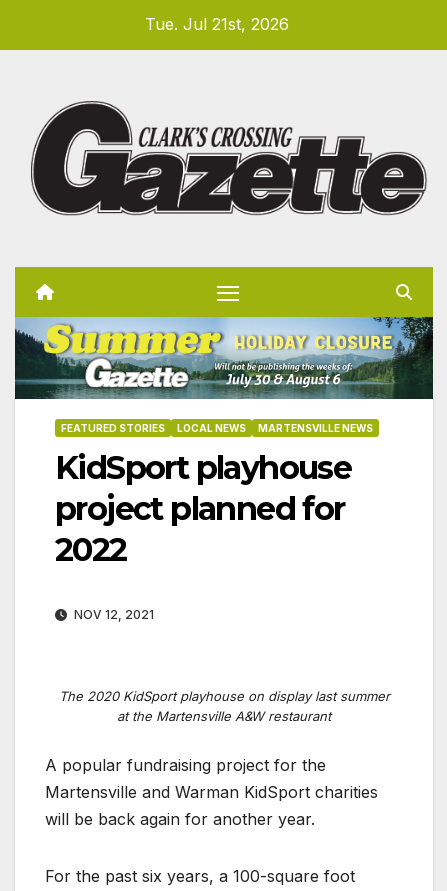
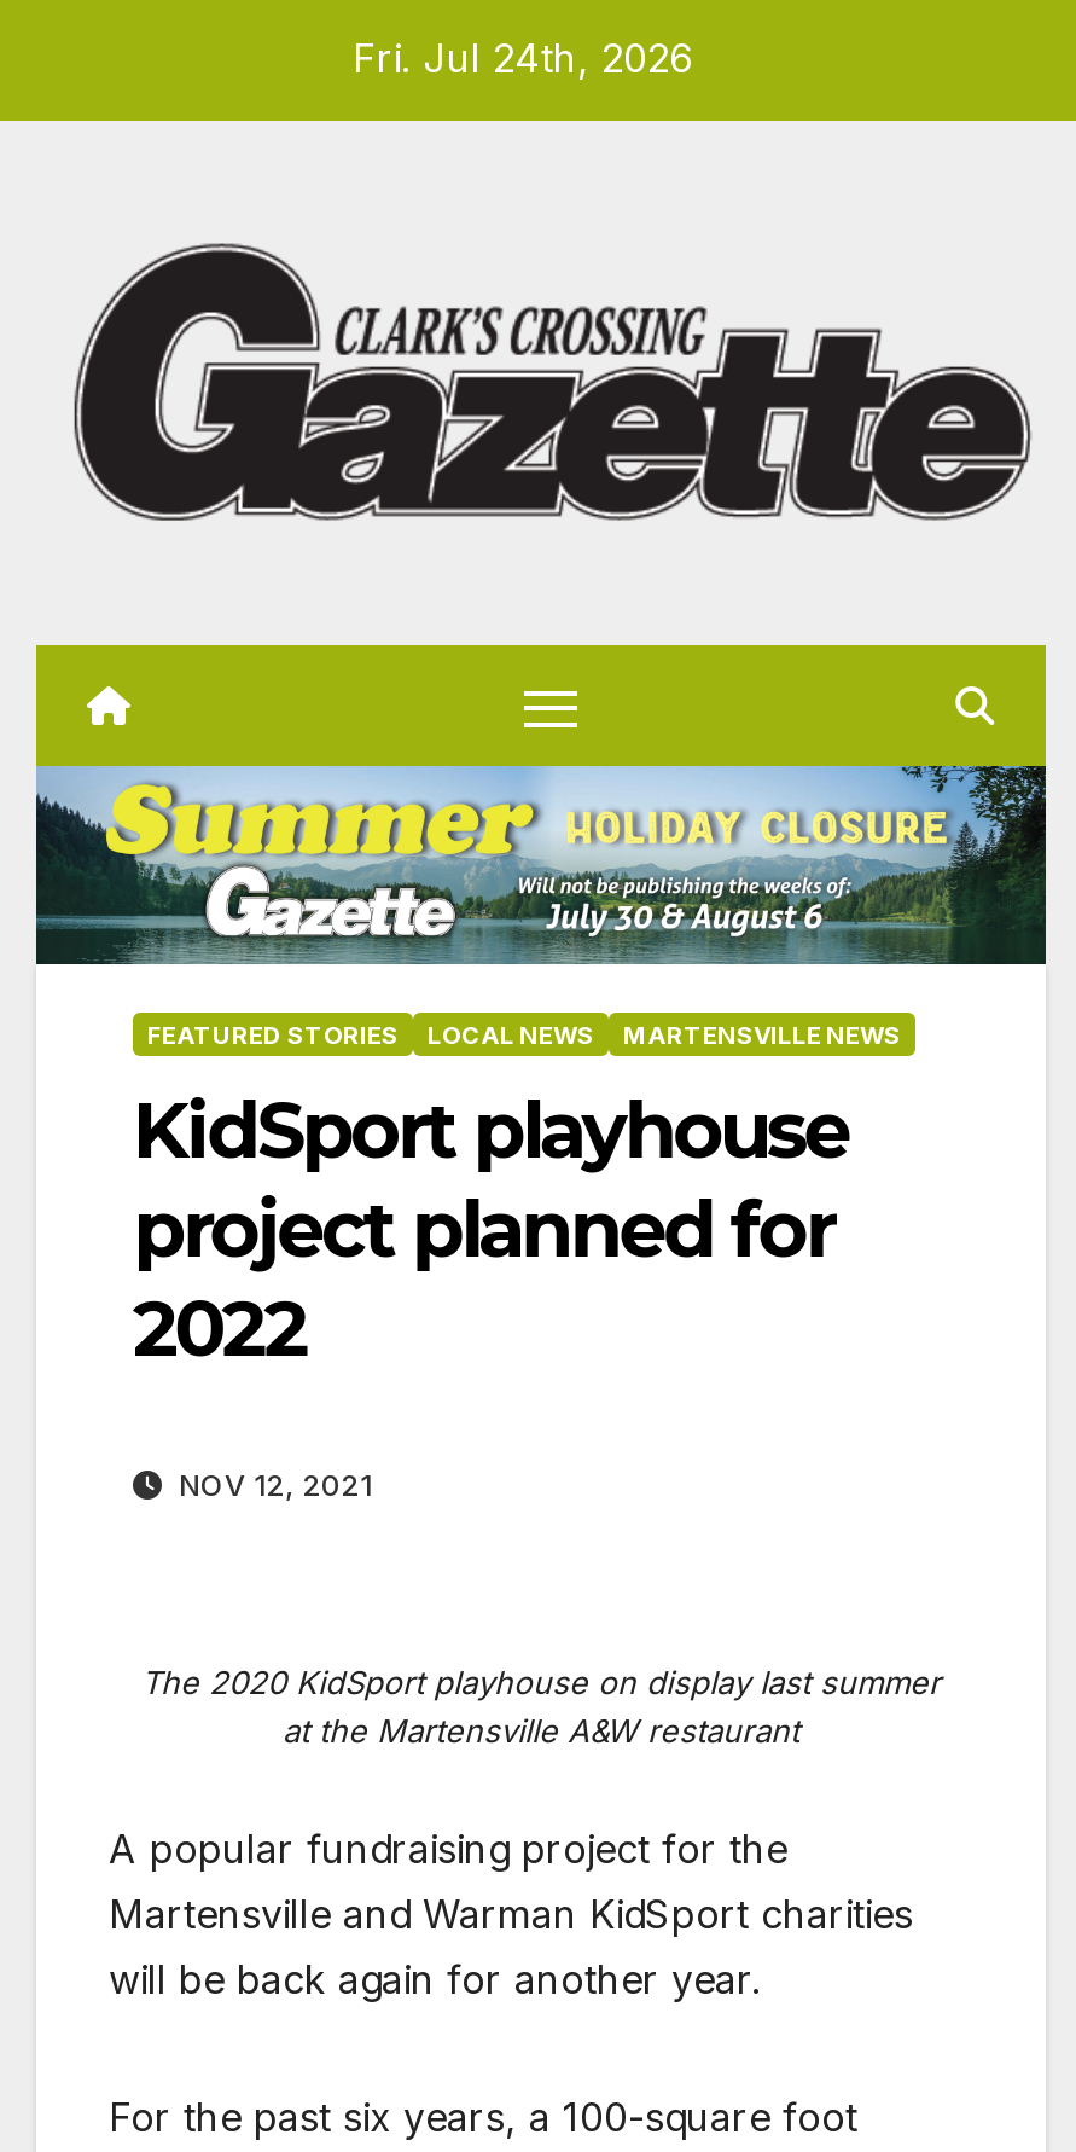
- Tue. Jul 21st, 2026
+ Fri. Jul 24th, 2026
